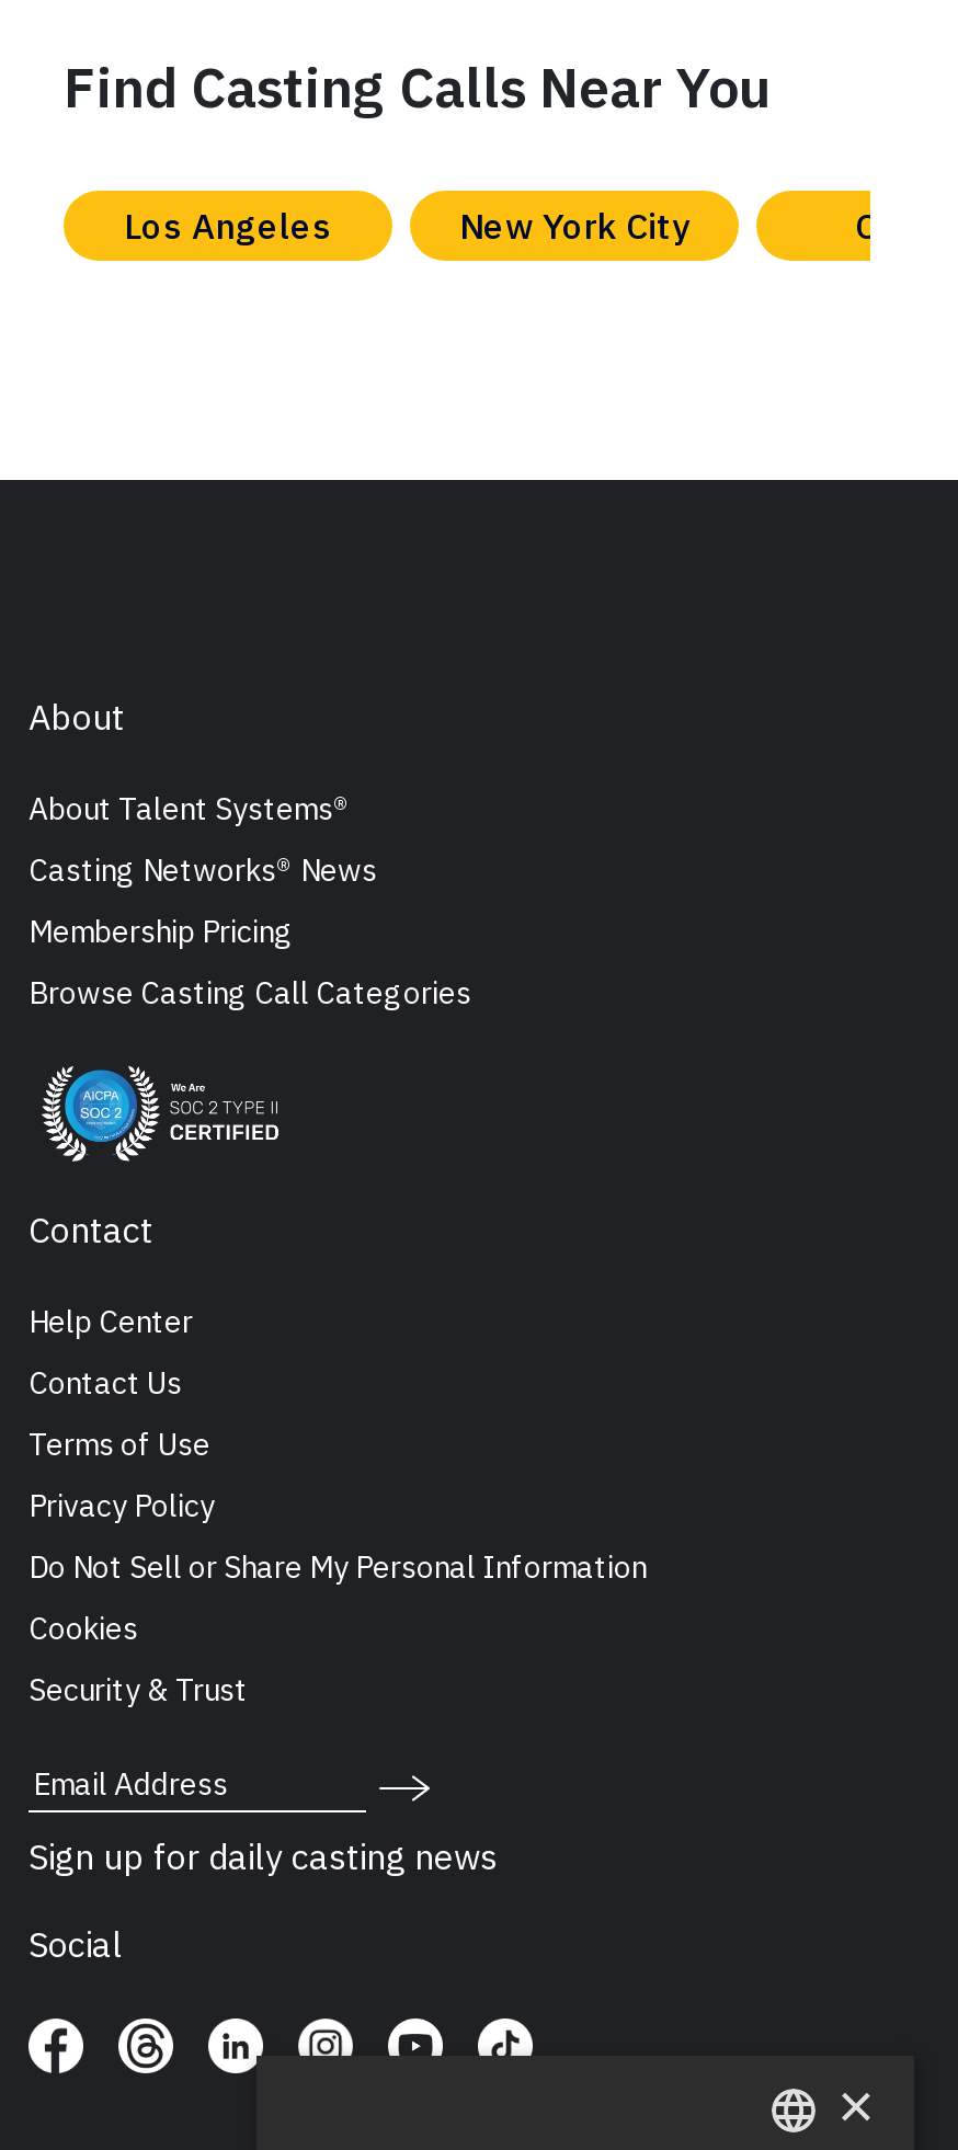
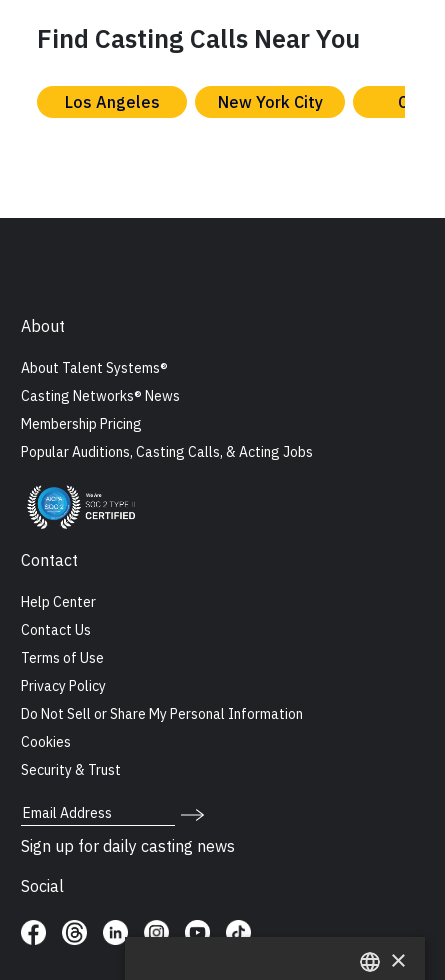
- Browse Casting Call Categories
+ Popular Auditions, Casting Calls, & Acting Jobs
